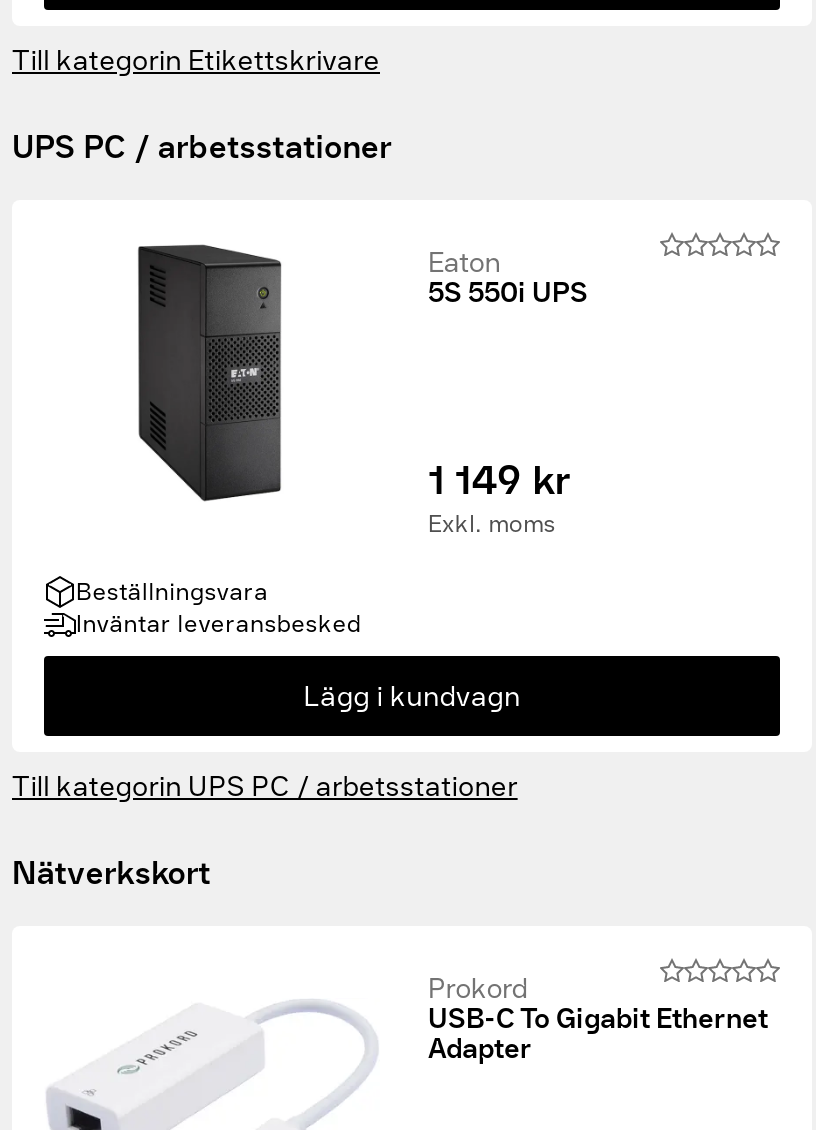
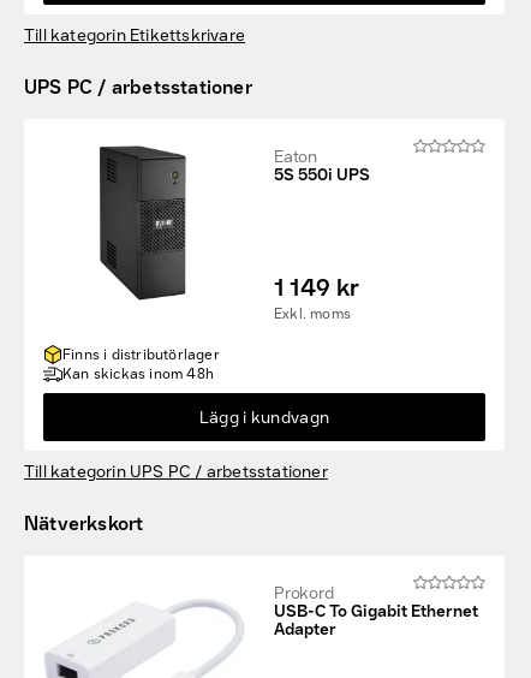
- Beställningsvara
- Inväntar leveransbesked
+ Finns i distributörlager
+ Kan skickas inom 48h
